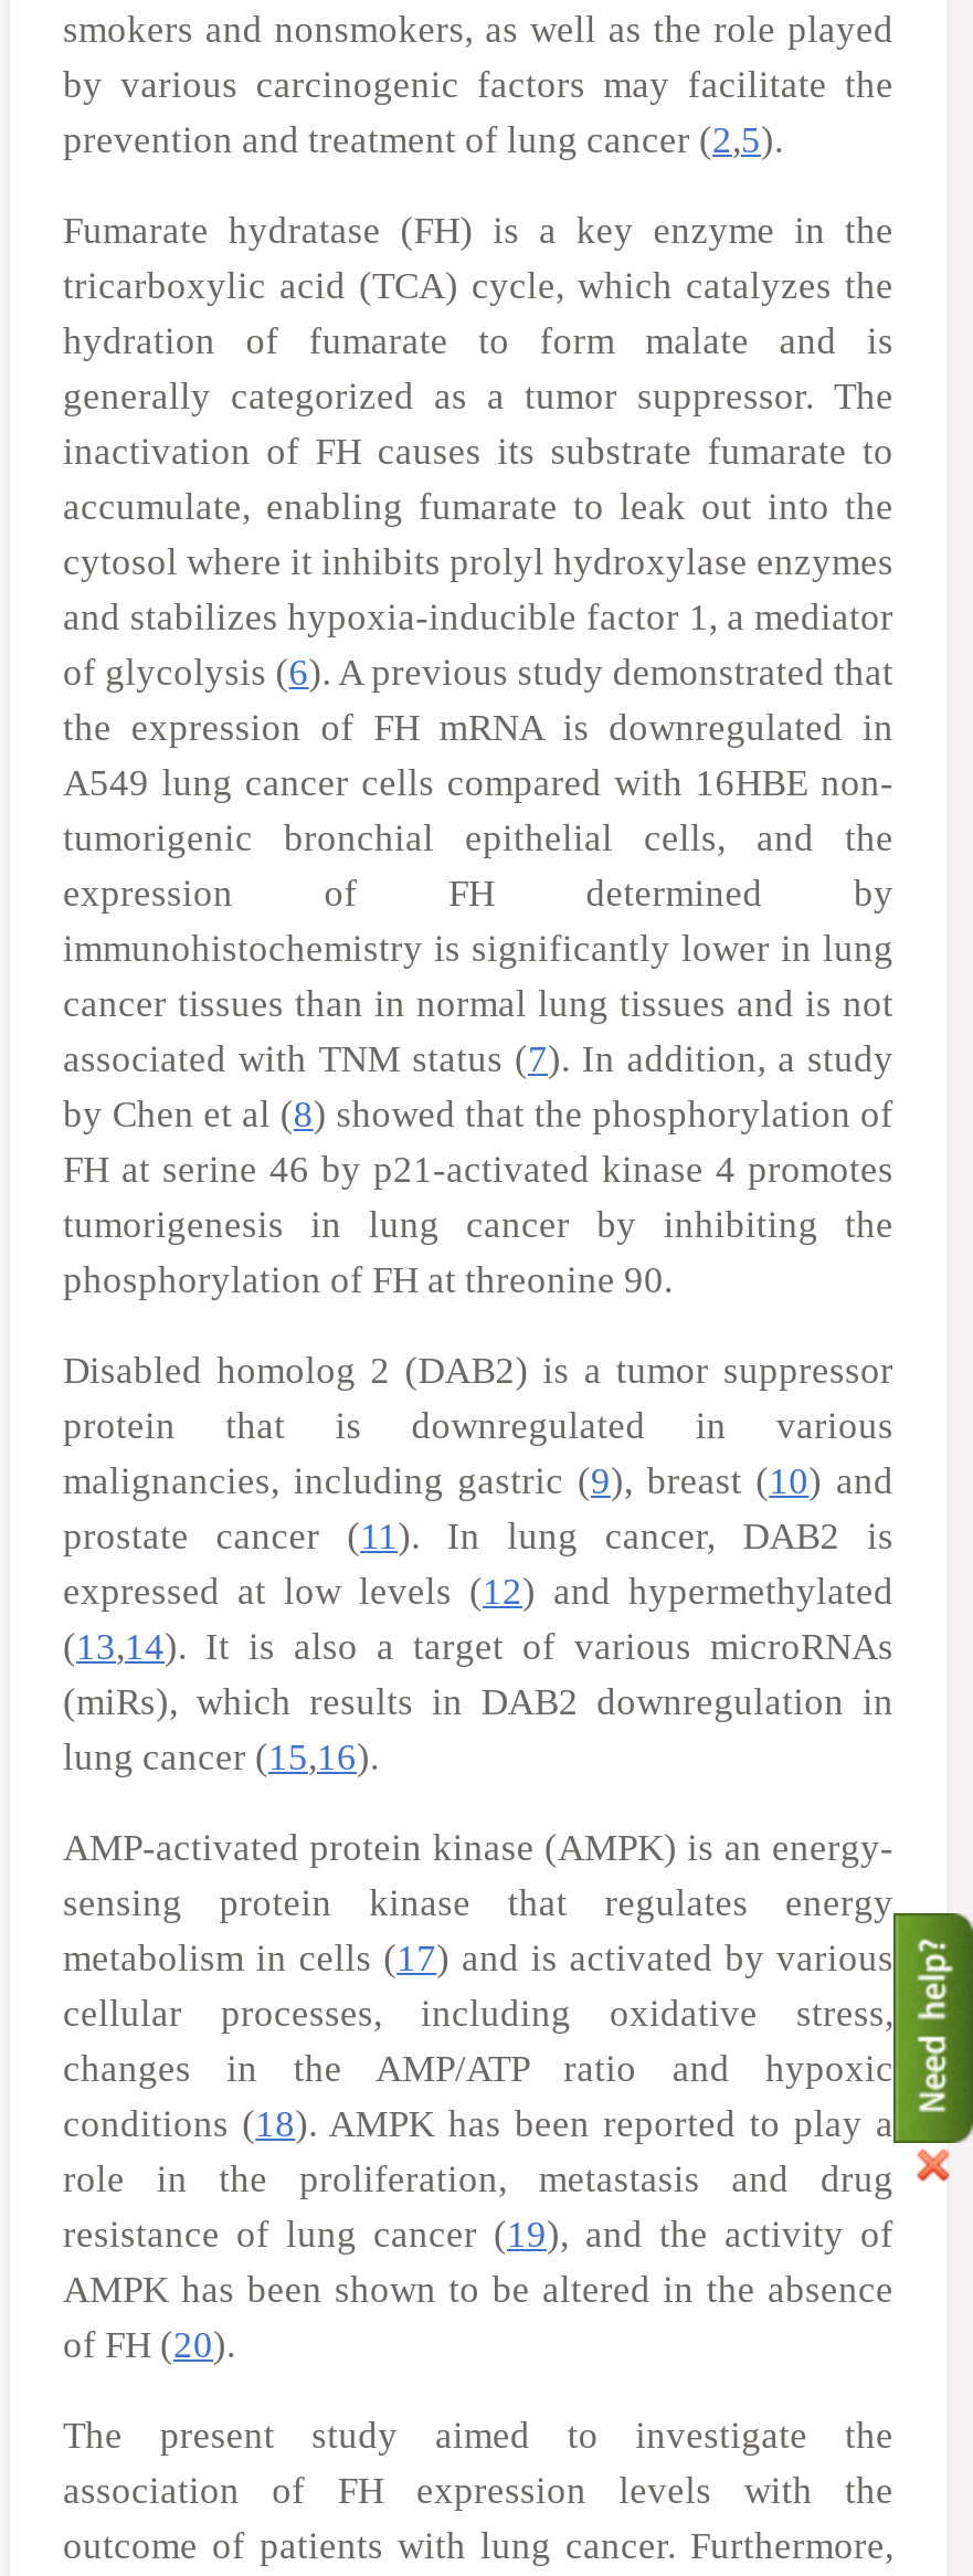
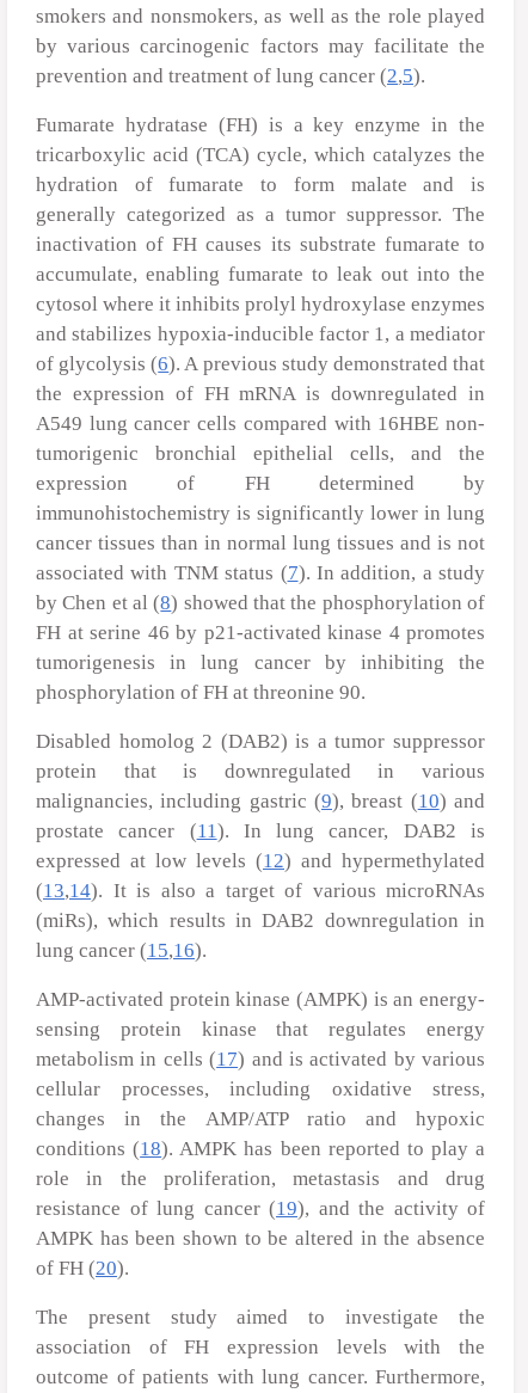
- [image]
